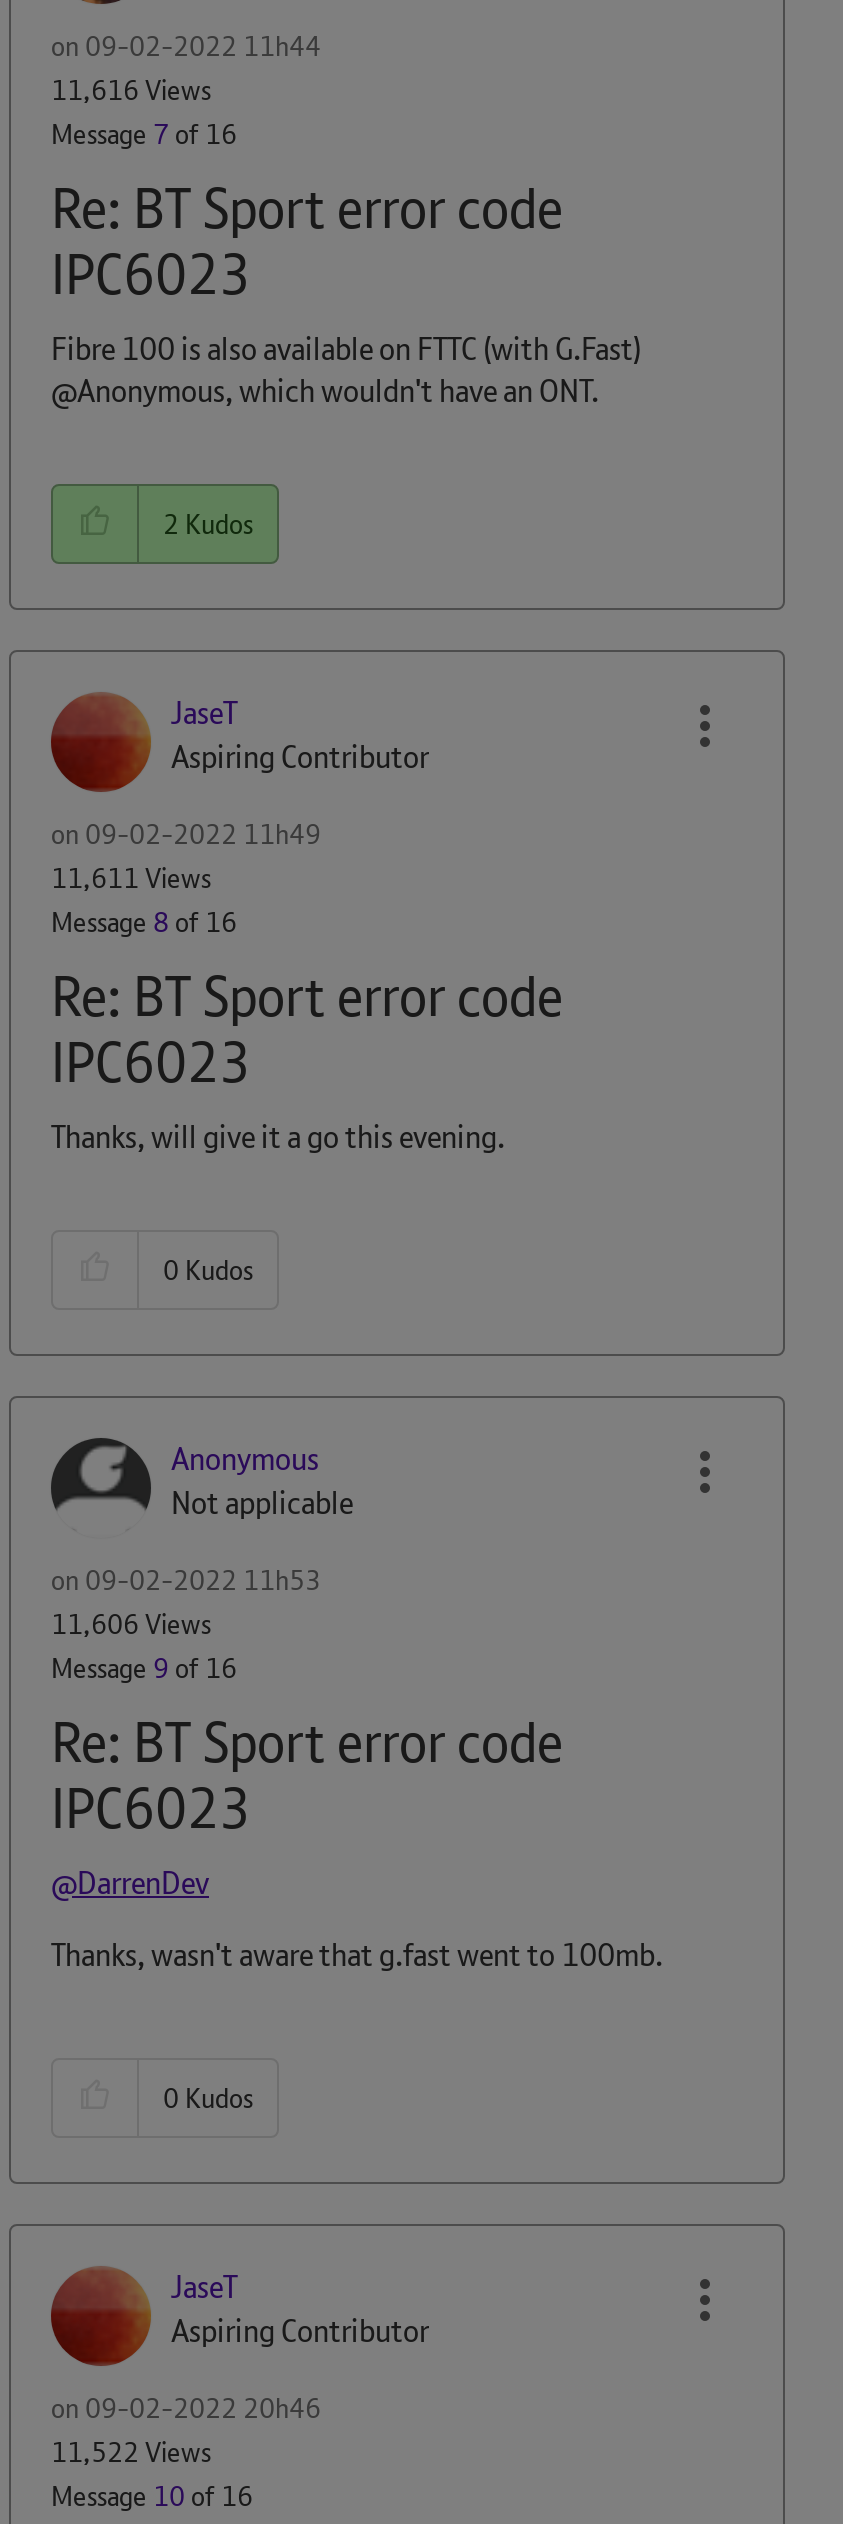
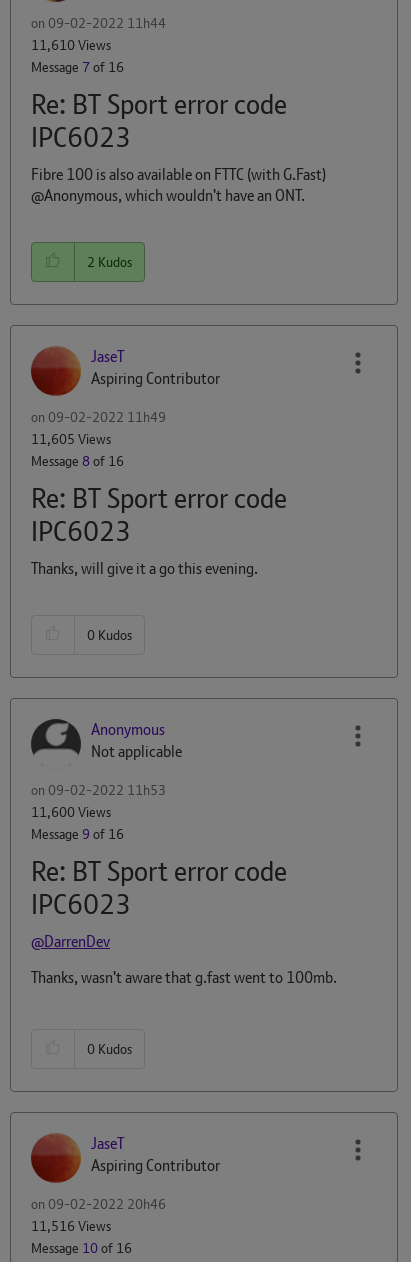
- 11,616 Views
+ 11,610 Views

- 11,611 Views
+ 11,605 Views

- 11,606 Views
+ 11,600 Views

- 11,522 Views
+ 11,516 Views
